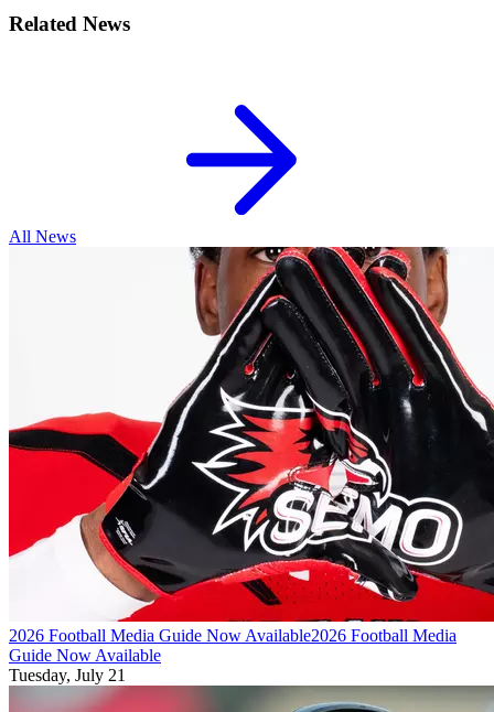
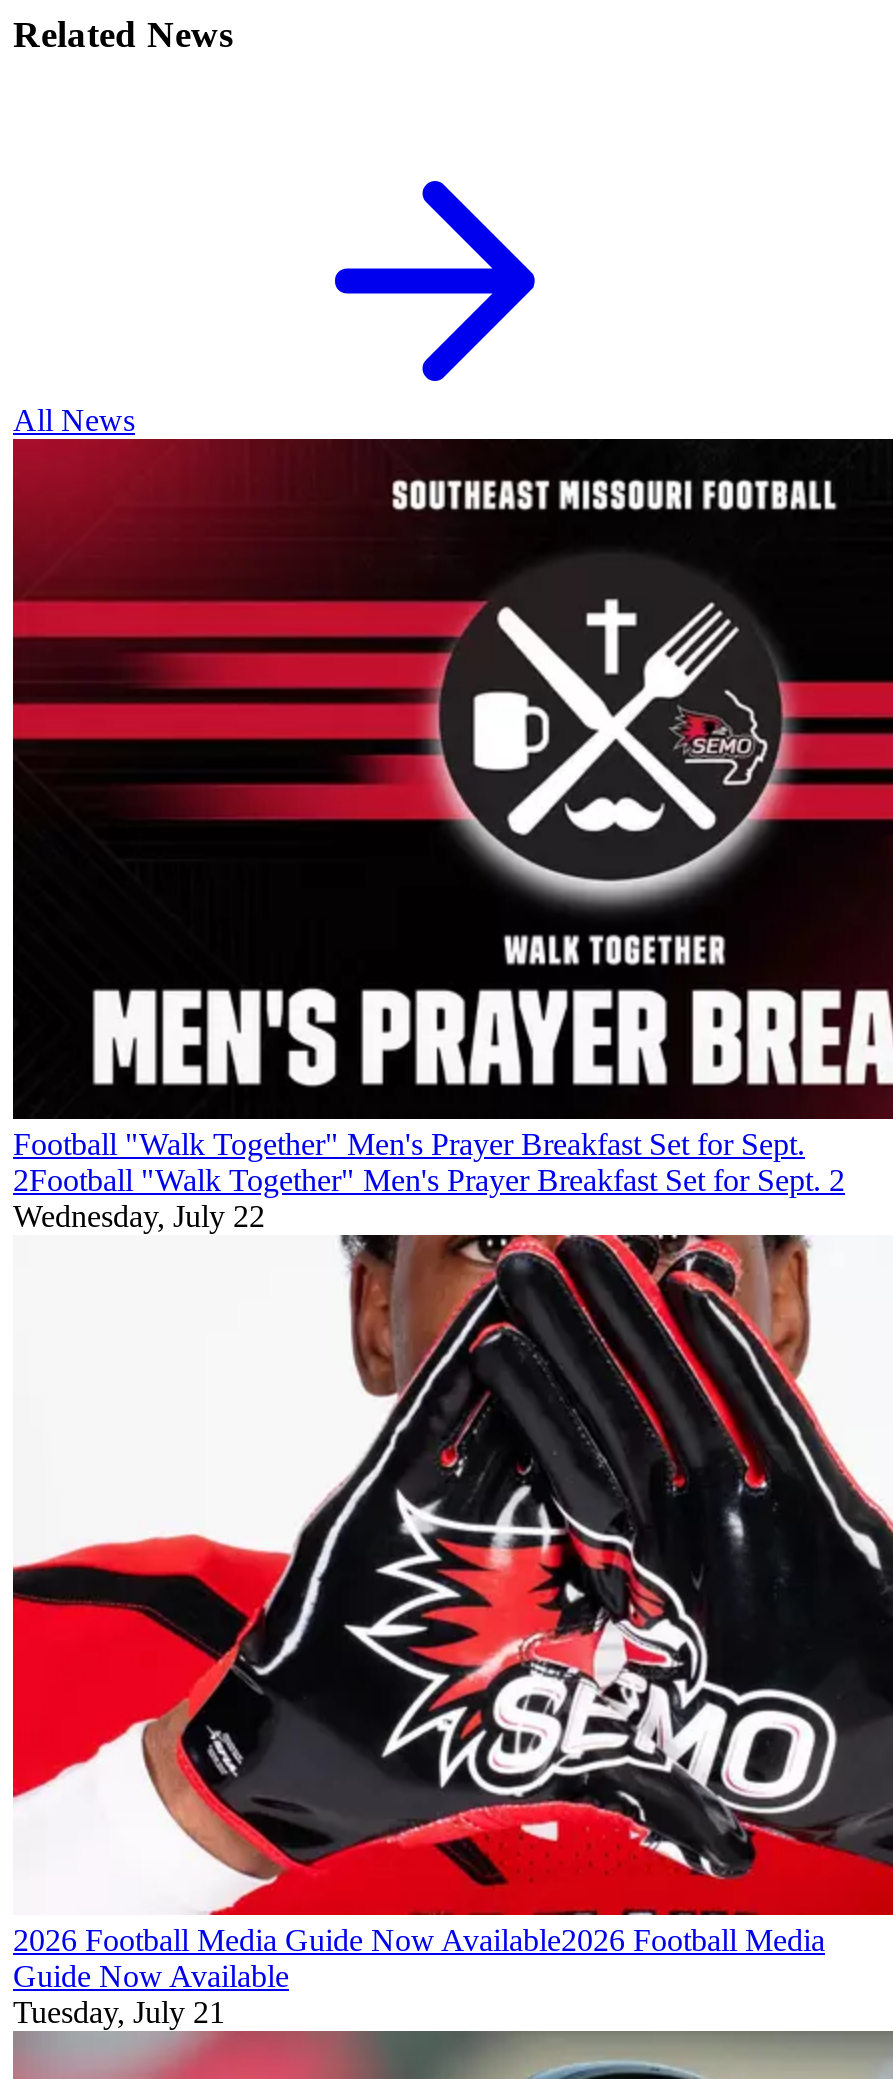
+ [image]
+ Football "Walk Together" Men's Prayer Breakfast Set for Sept.
+ 2Football "Walk Together" Men's Prayer Breakfast Set for Sept. 2
+ Wednesday, July 22
